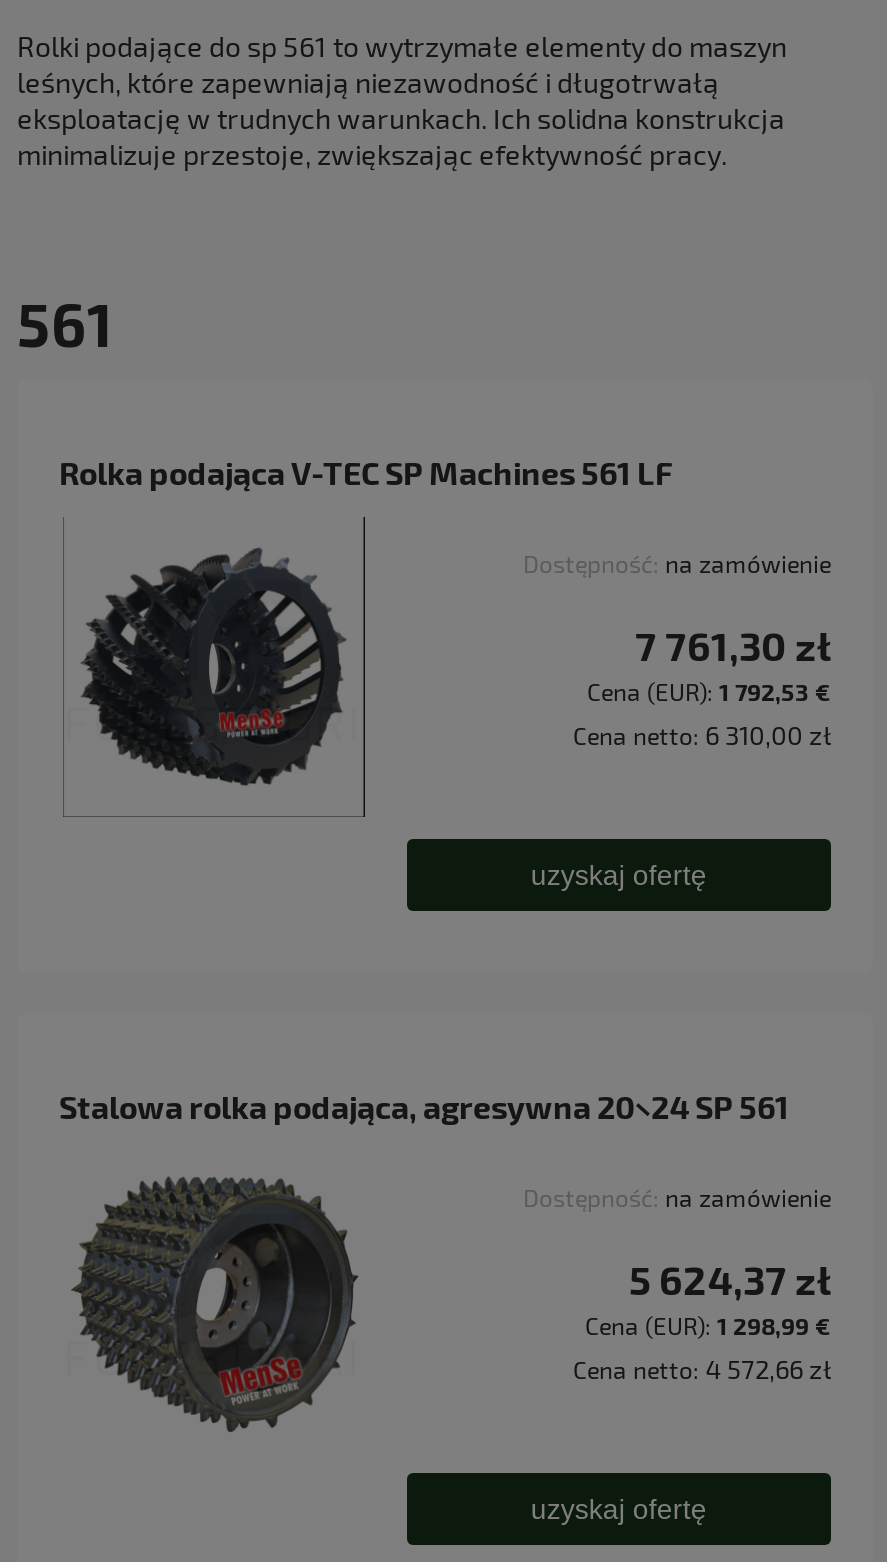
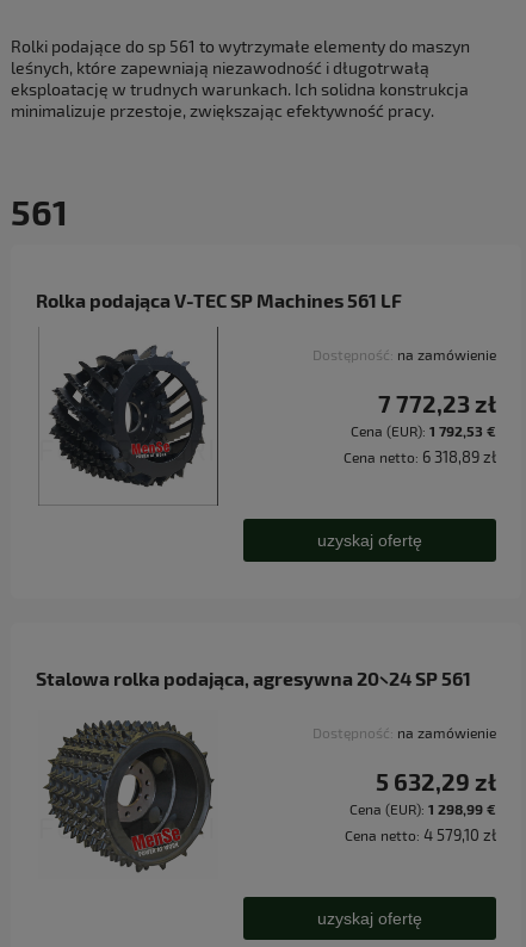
- 7 761,30 zł
+ 7 772,23 zł

- Cena netto: 6 310,00 zł
+ Cena netto: 6 318,89 zł

- 5 624,37 zł
+ 5 632,29 zł

- Cena netto: 4 572,66 zł
+ Cena netto: 4 579,10 zł
